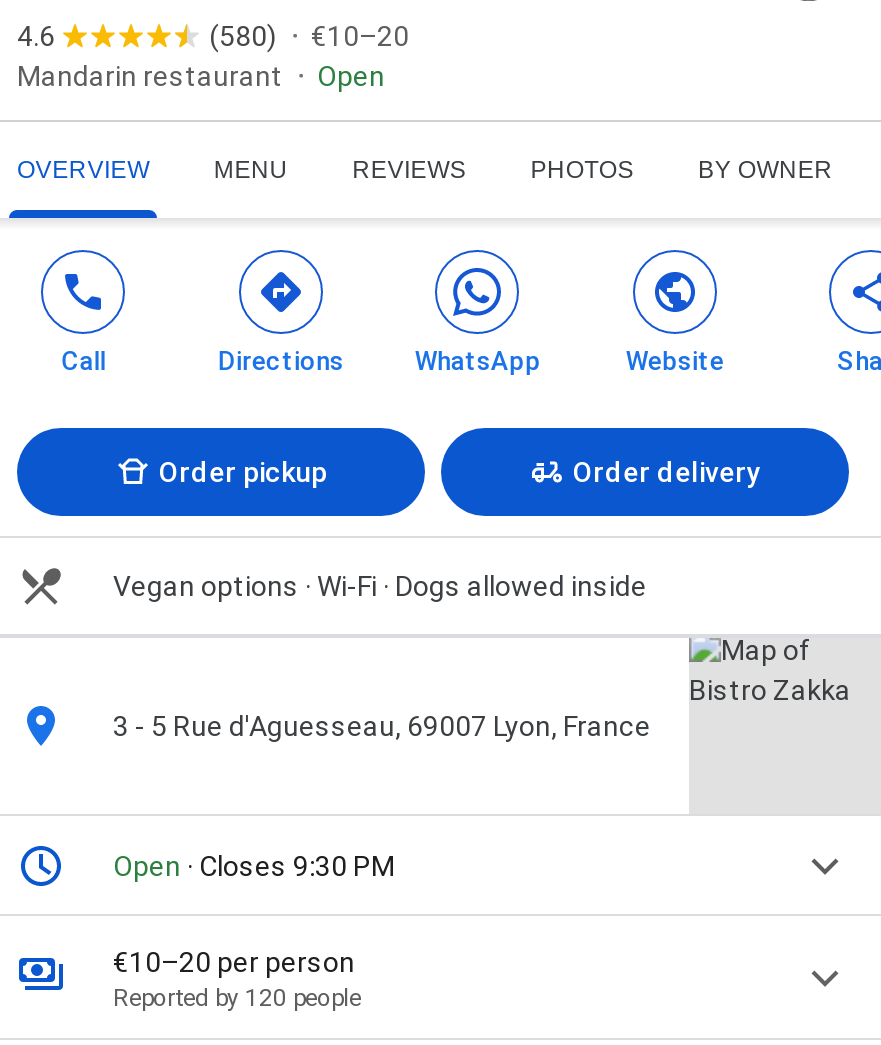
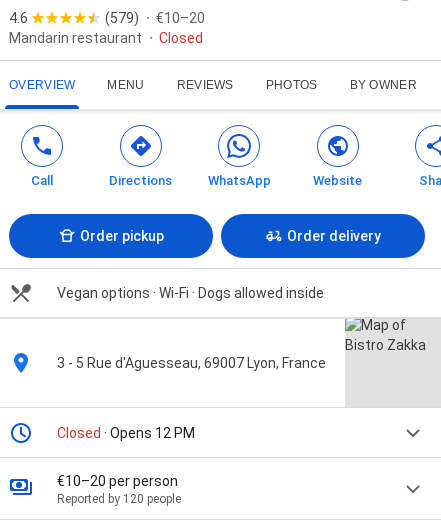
- (580) €10–20
+ (579) €10–20

- Open
+ Closed

- Open · Closes 9:30 PM
+ Closed · Opens 12 PM
